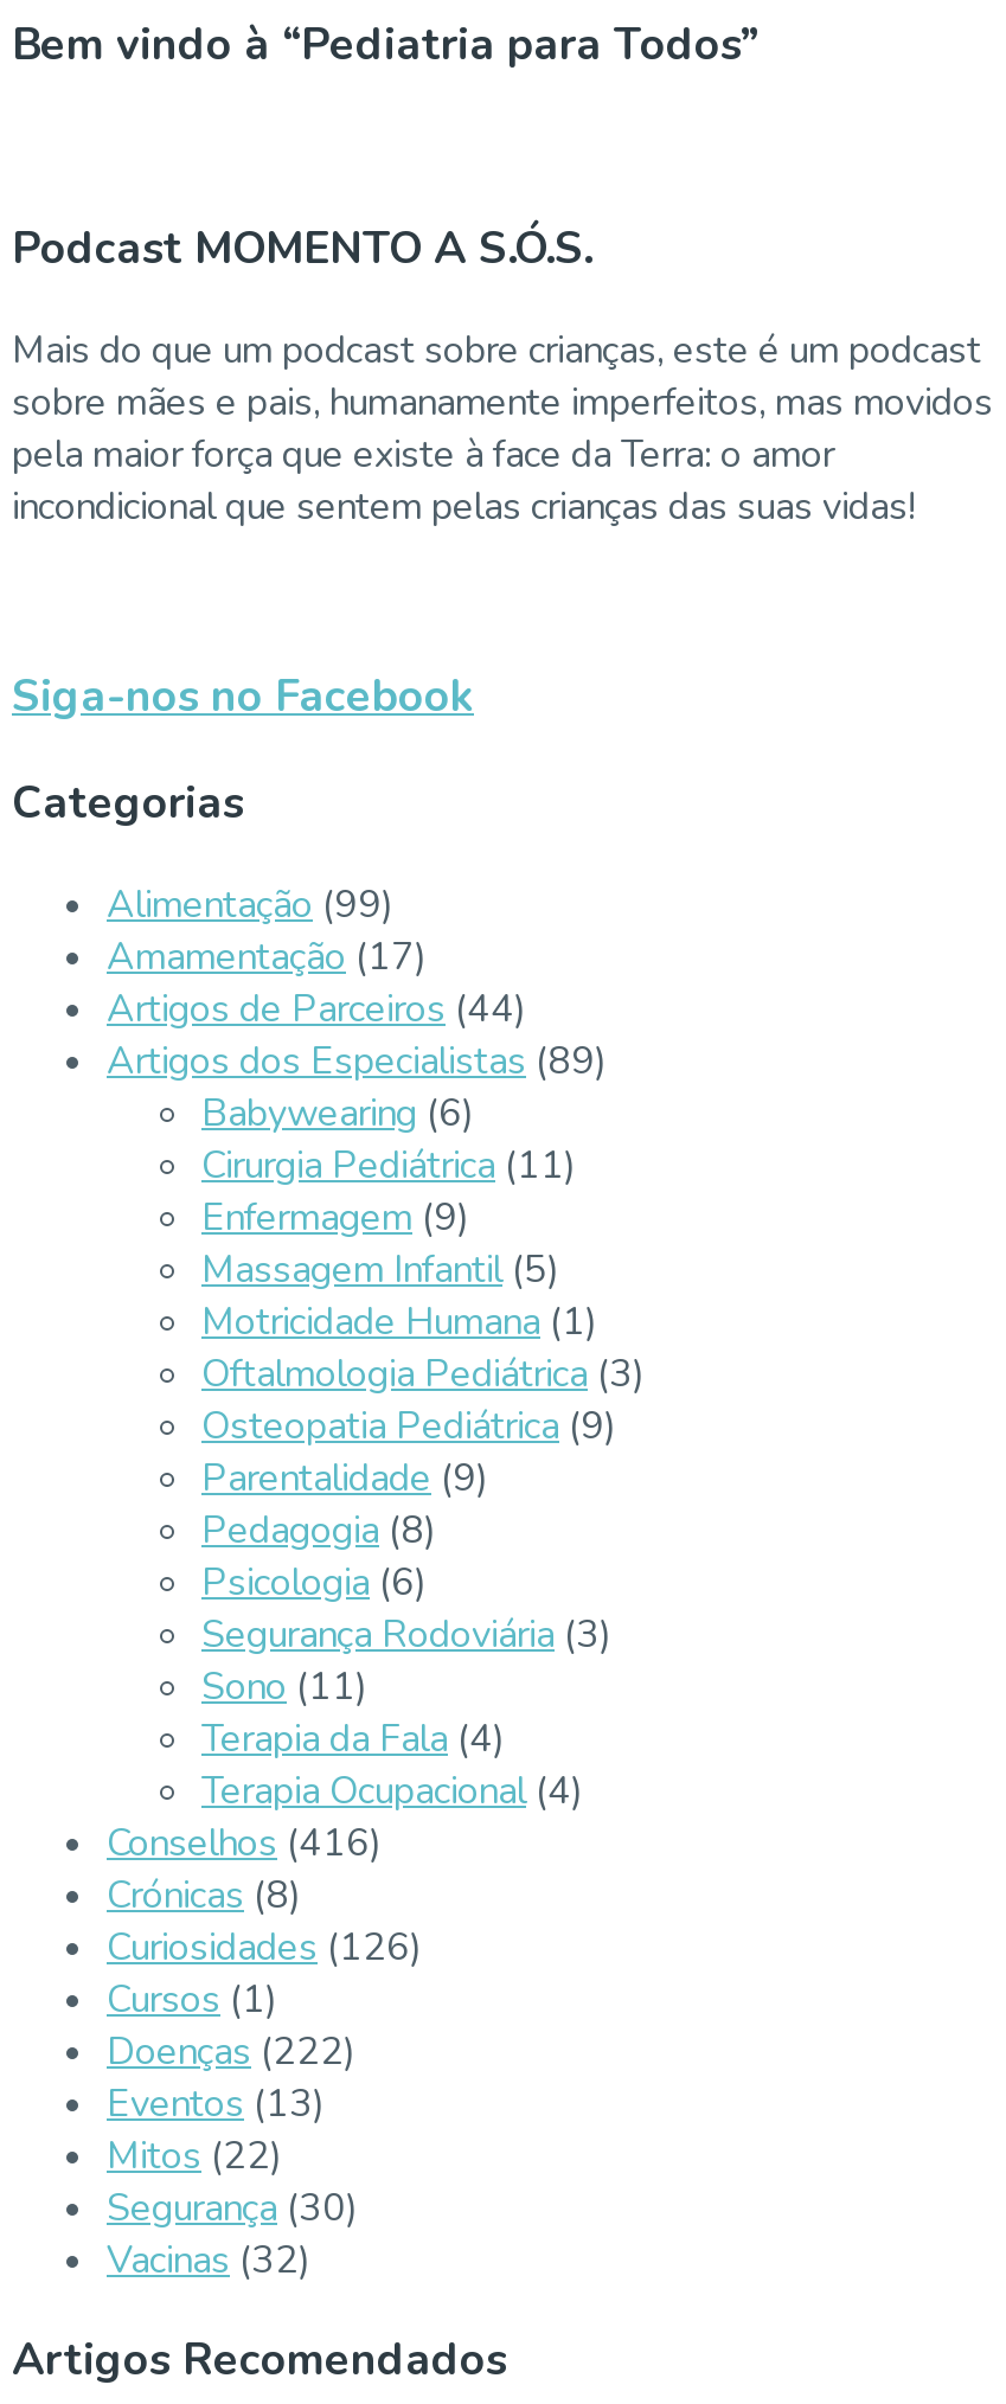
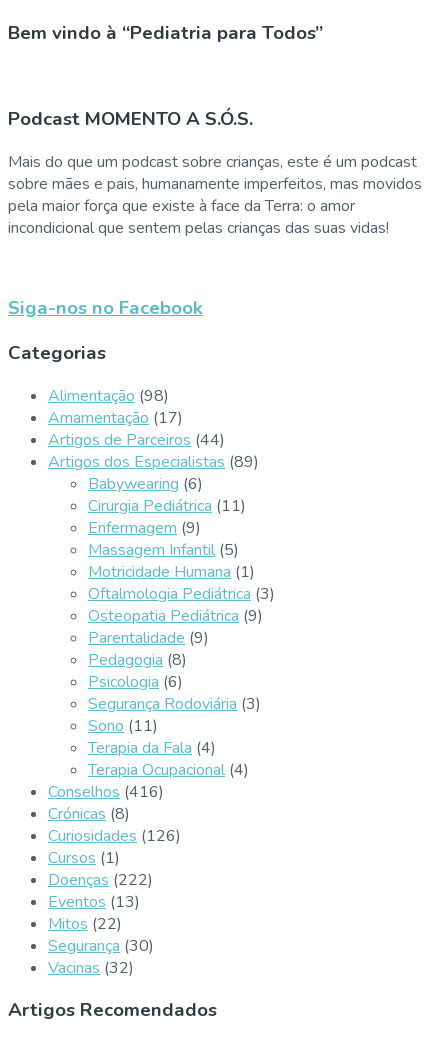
- Alimentação (99)
+ Alimentação (98)
